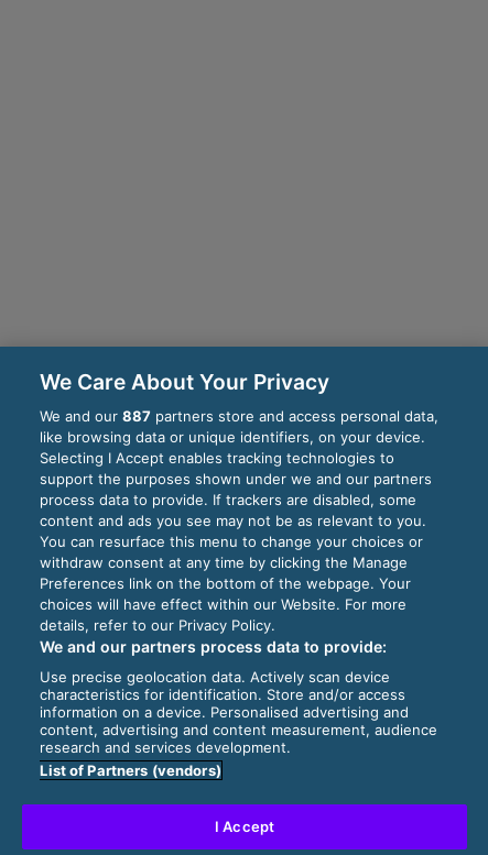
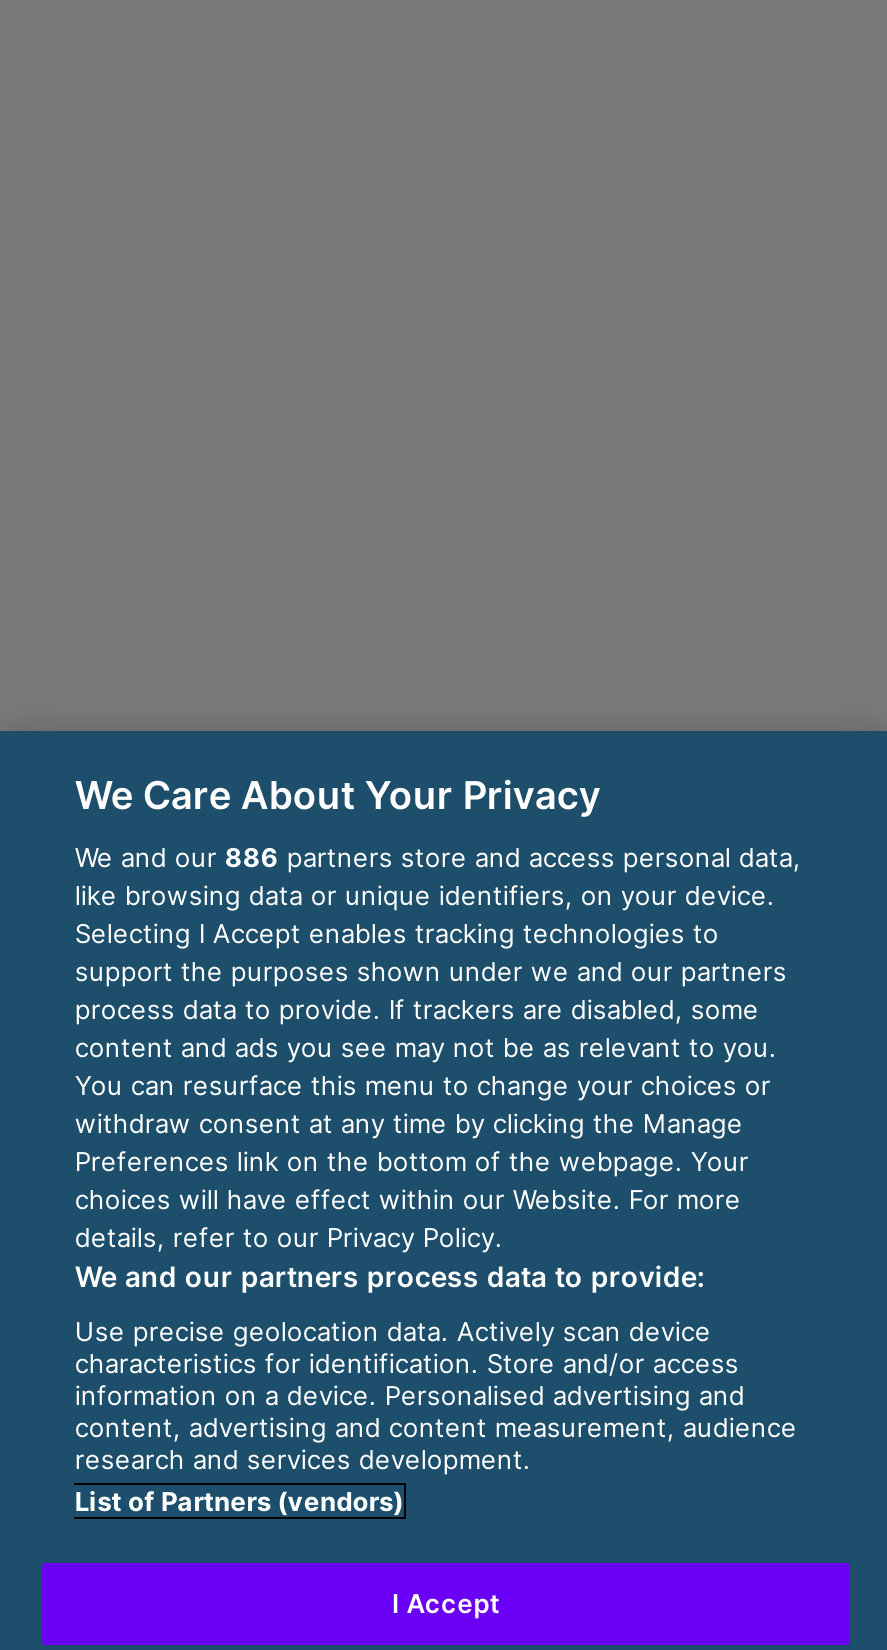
- We and our 887 partners store and access personal data,
+ We and our 886 partners store and access personal data,
